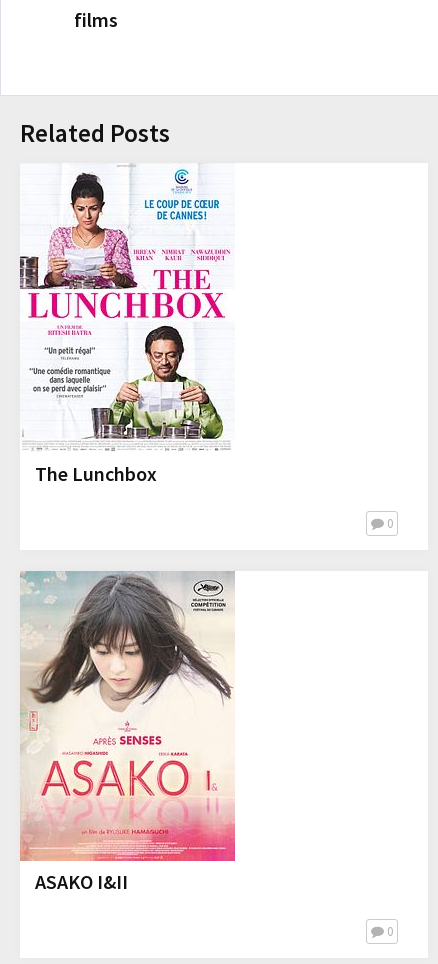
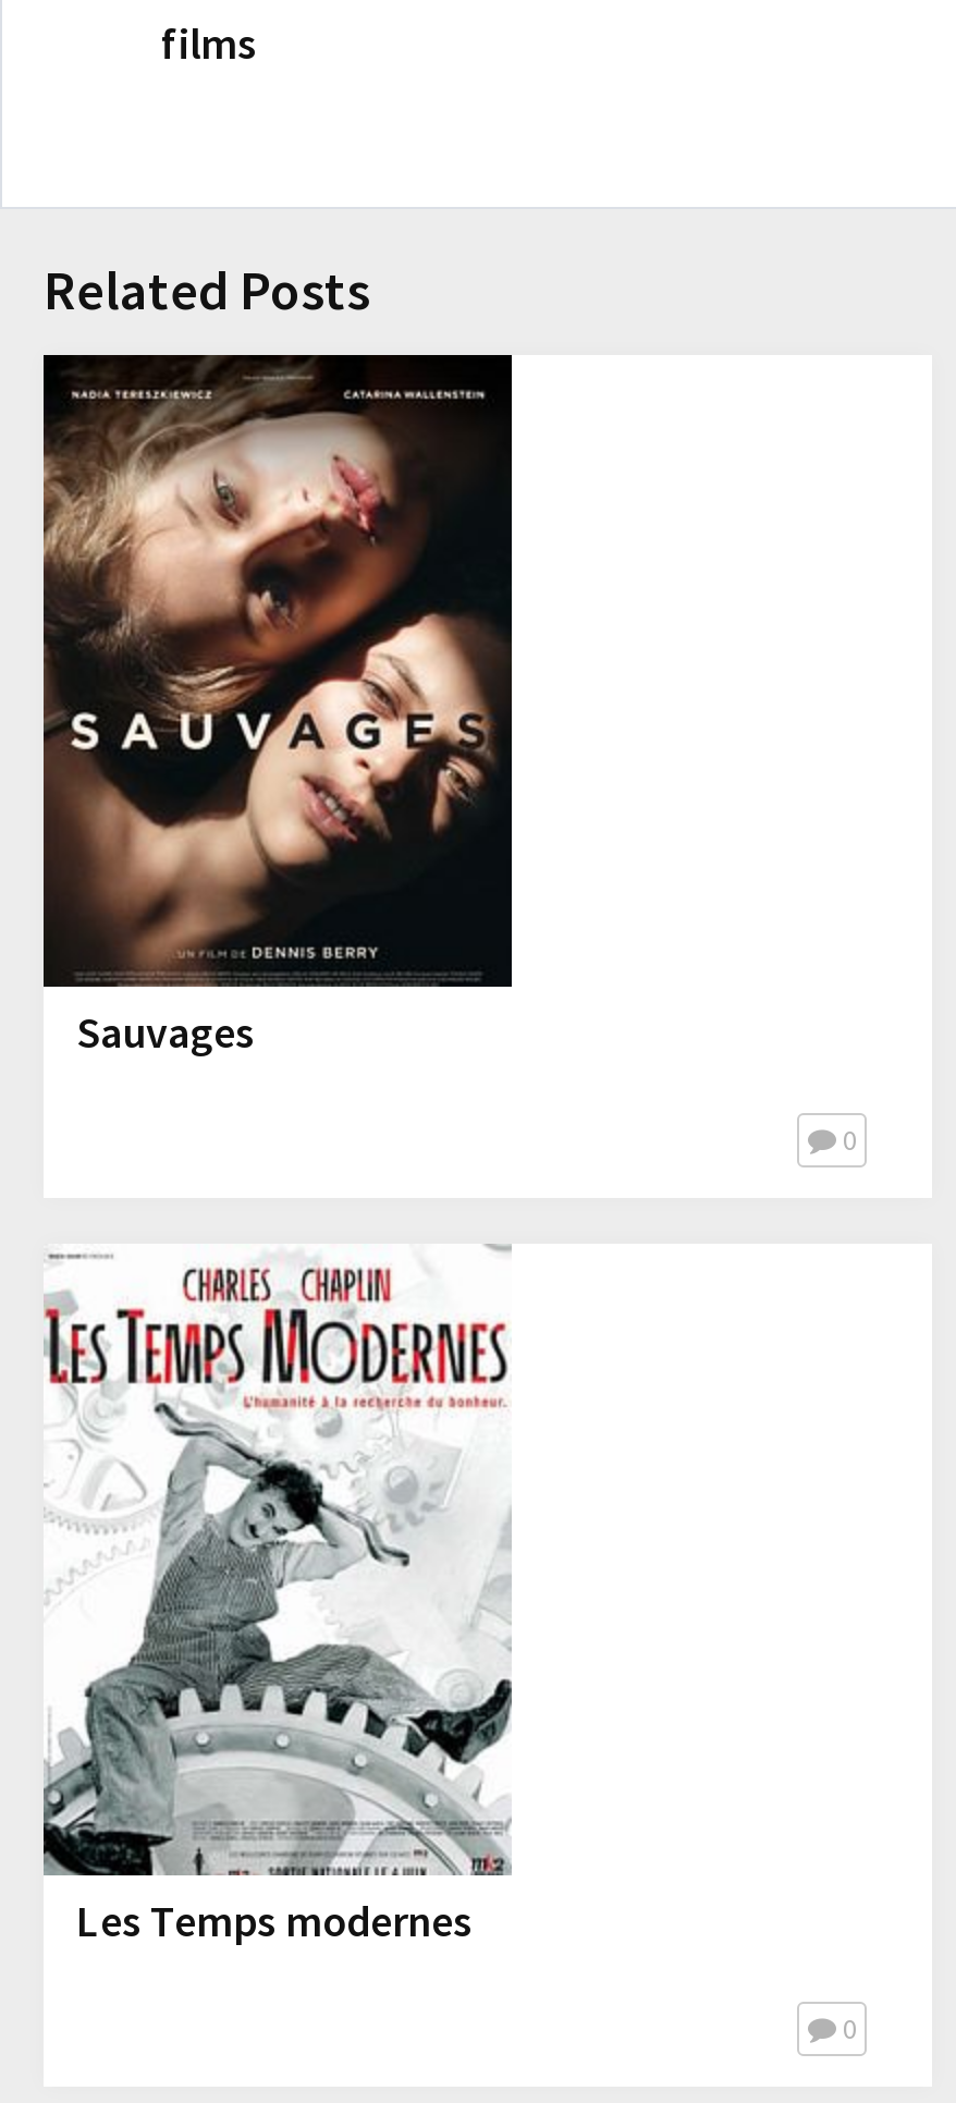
- [image]
- The Lunchbox
+ [image]
+ Sauvages

- [image]
- ASAKO I&II
+ [image]
+ Les Temps modernes
